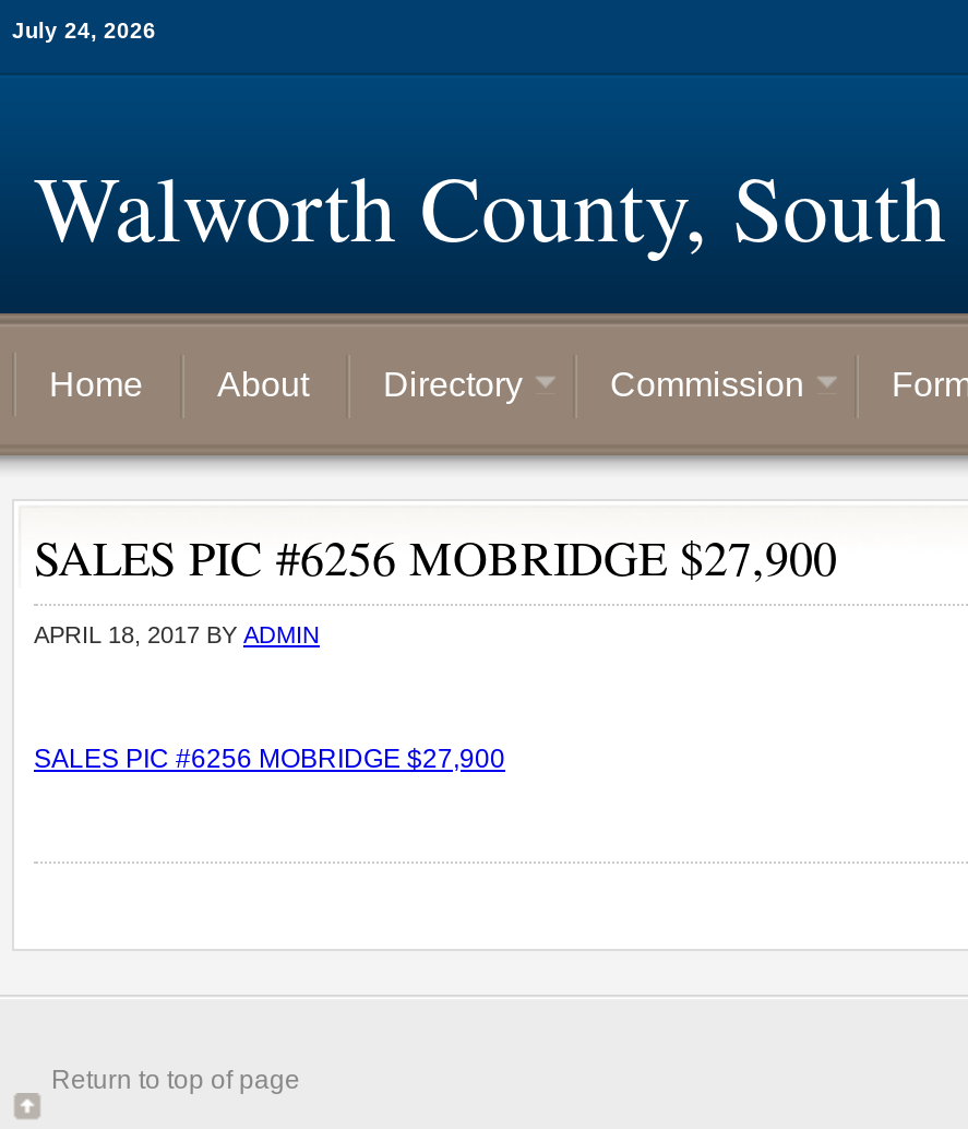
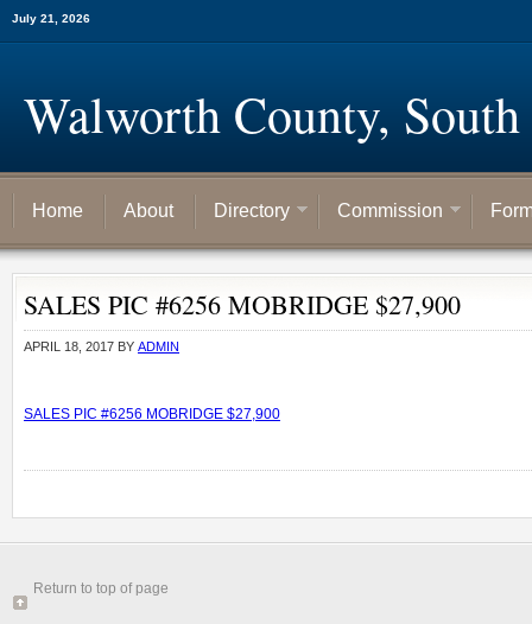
- July 24, 2026
+ July 21, 2026
